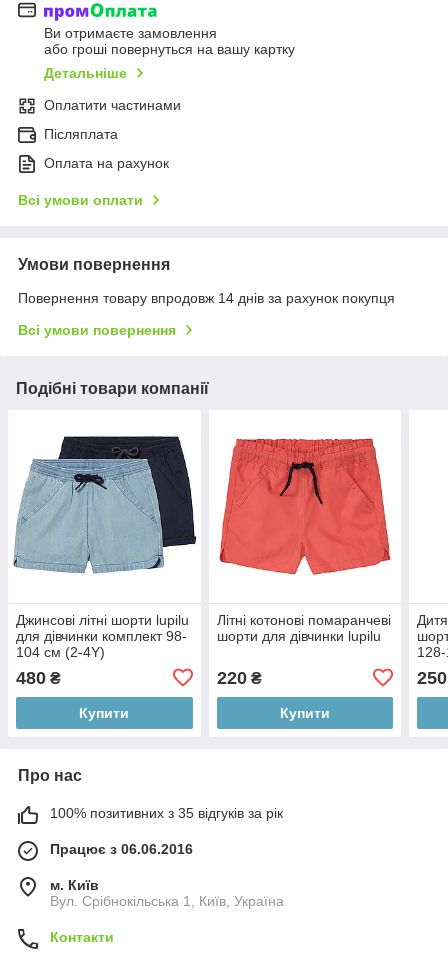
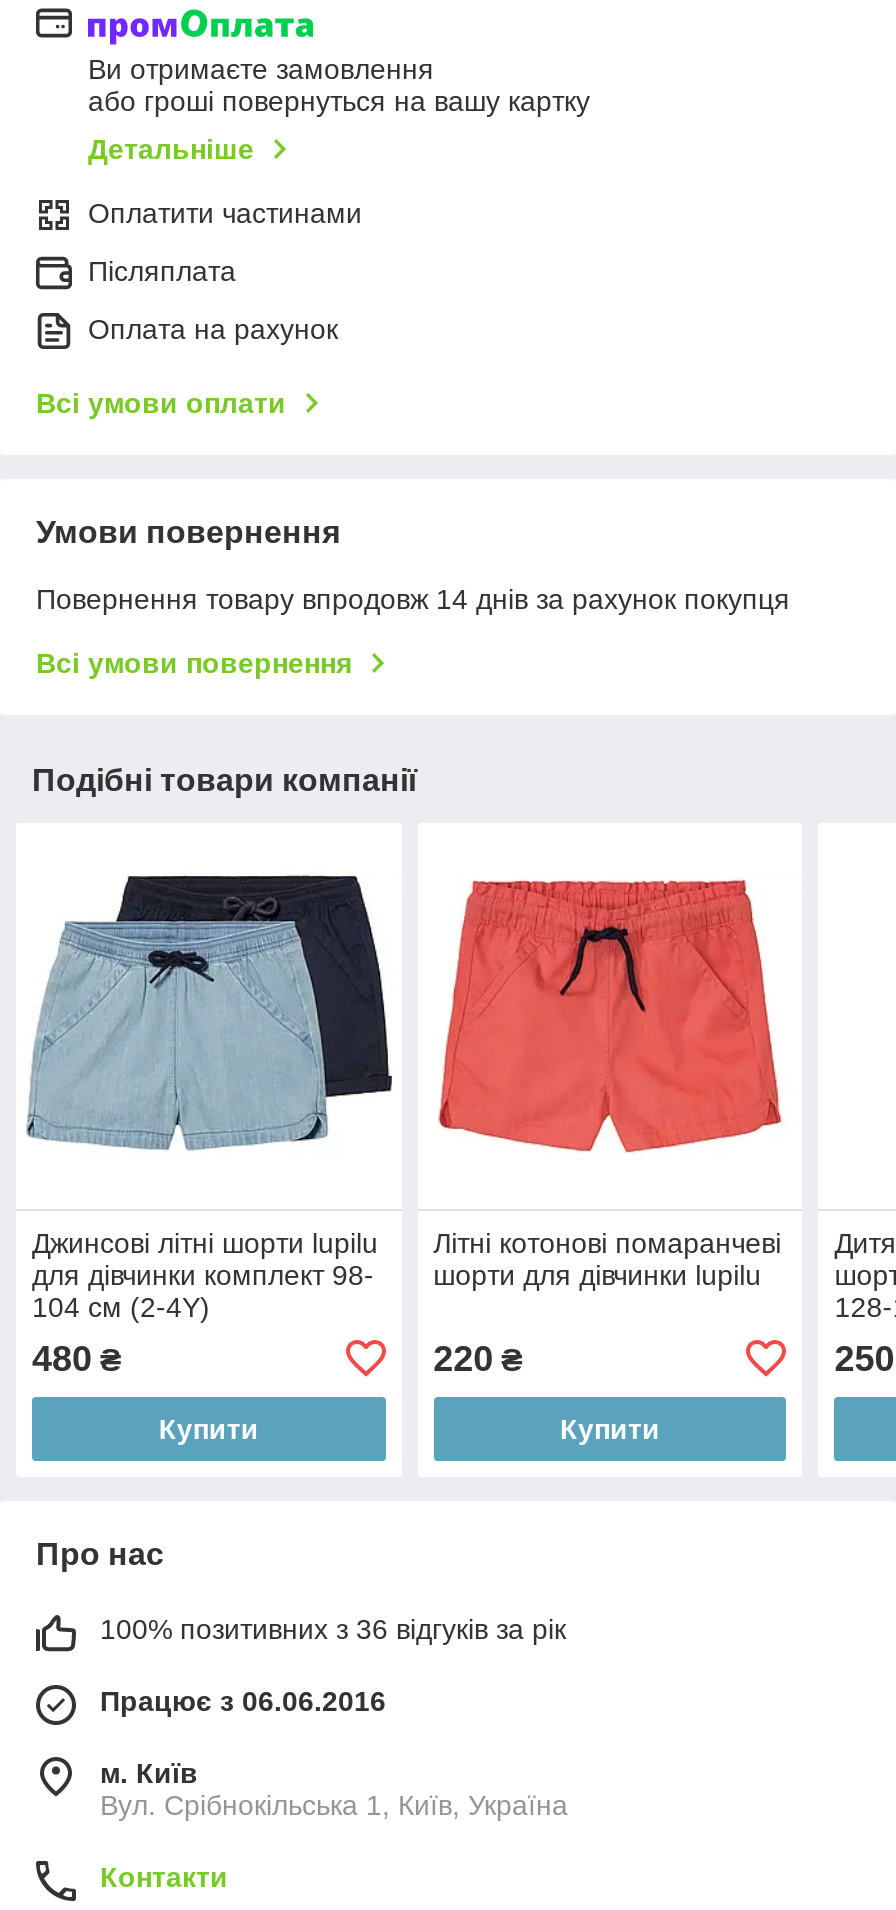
- 100% позитивних з 35 відгуків за рік
+ 100% позитивних з 36 відгуків за рік
